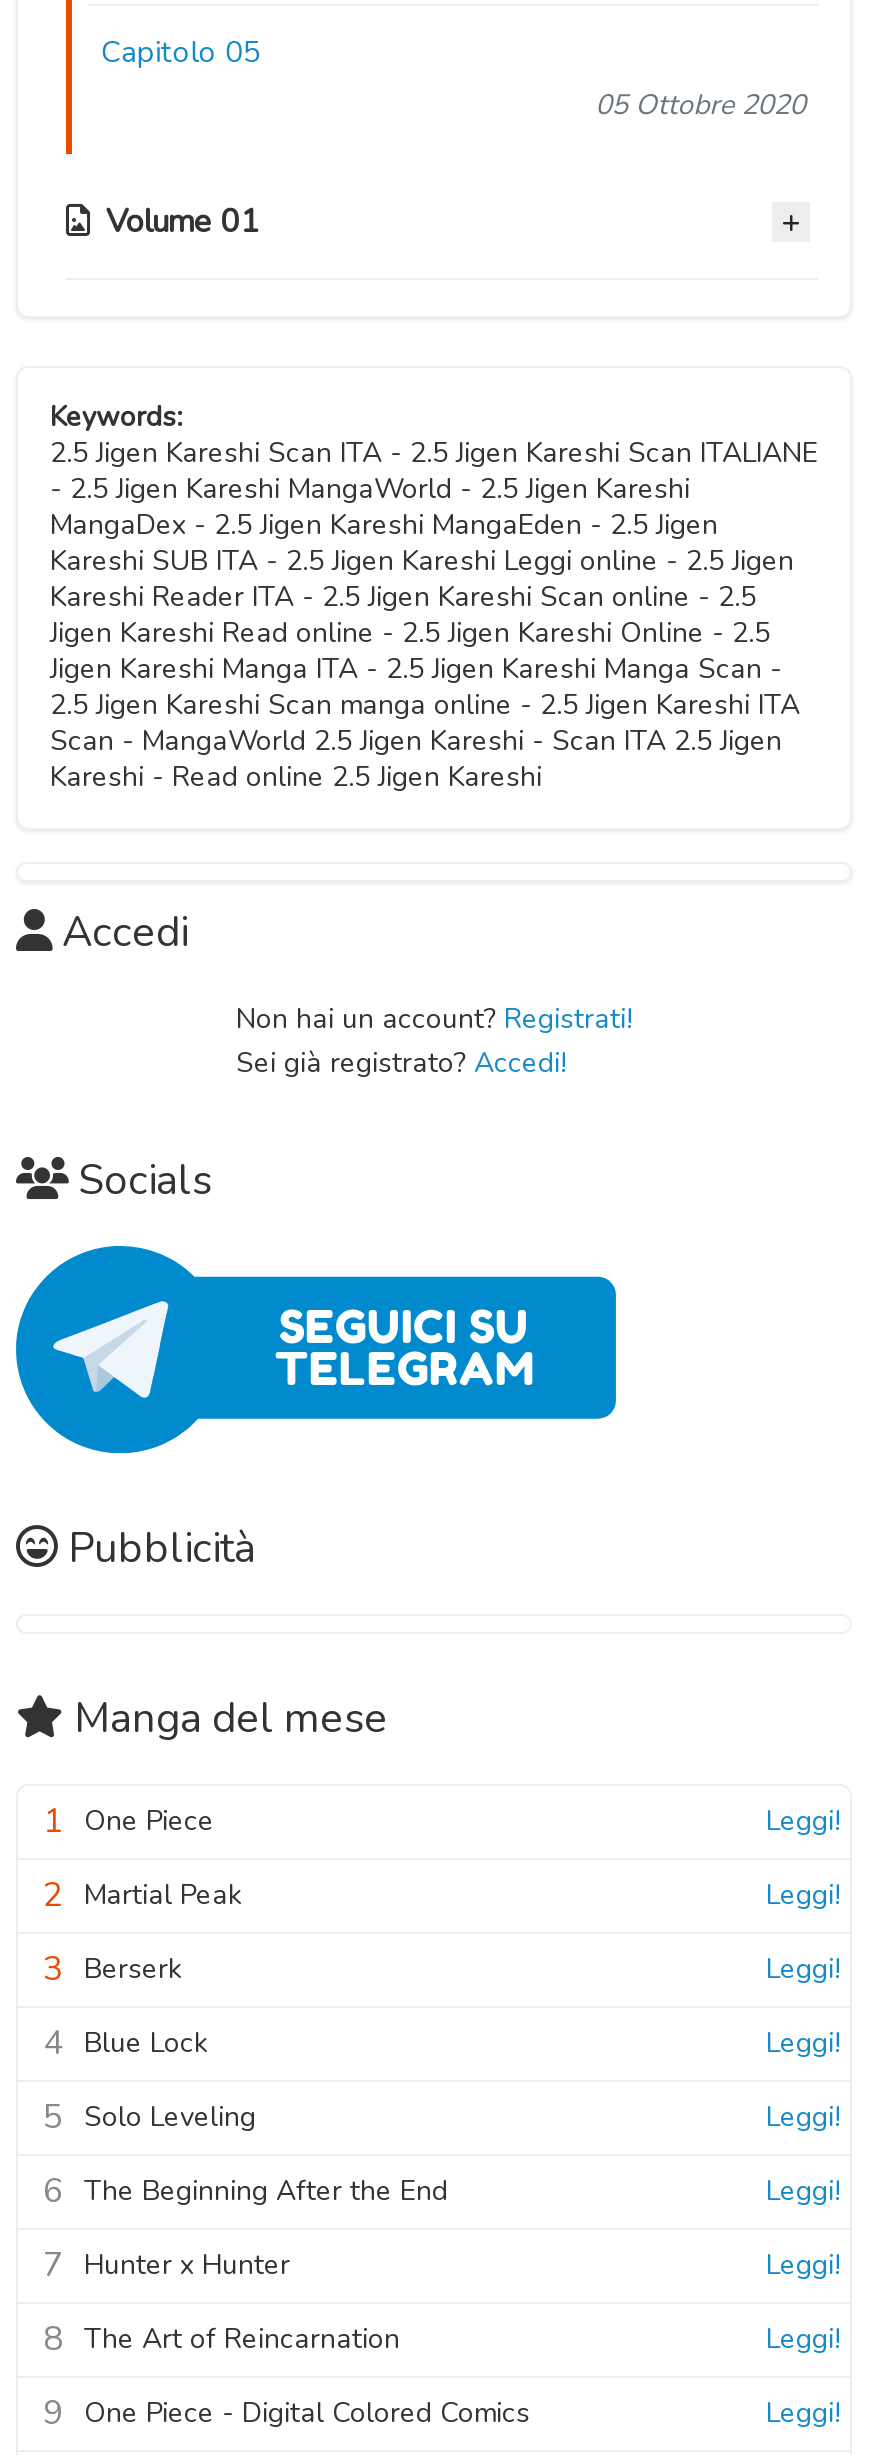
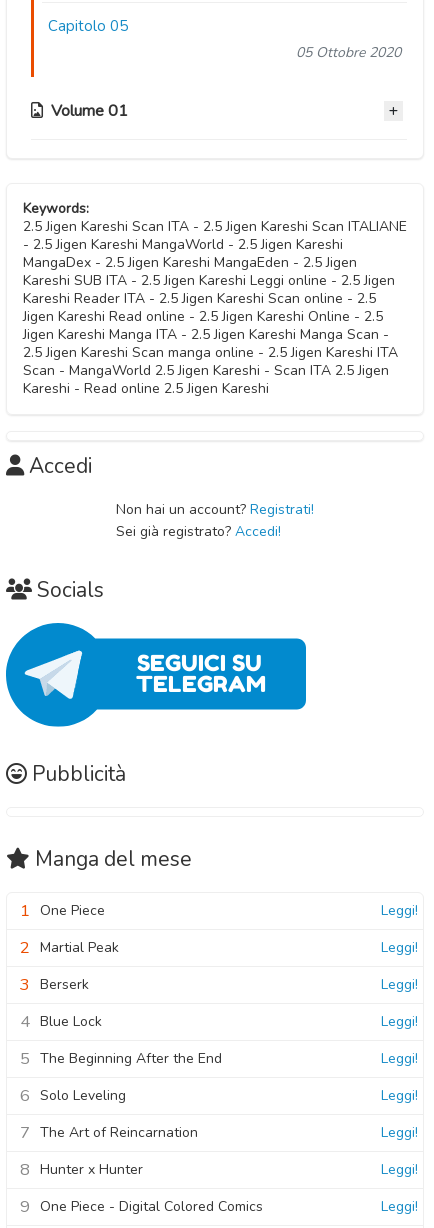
- 5 Solo Leveling
+ 5 The Beginning After the End

- 6 The Beginning After the End
+ 6 Solo Leveling

- 7 Hunter x Hunter
+ 7 The Art of Reincarnation

- 8 The Art of Reincarnation
+ 8 Hunter x Hunter
